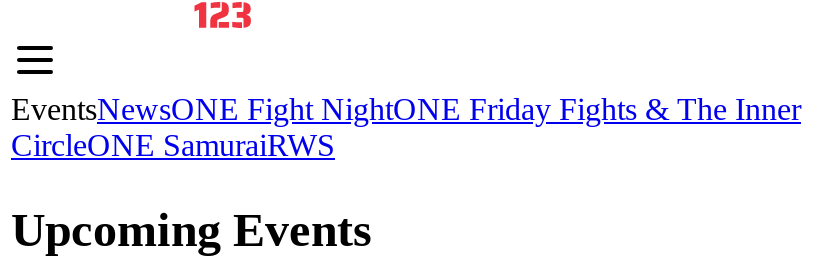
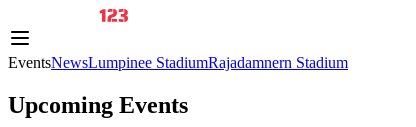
- EventsNewsONE Fight NightONE Friday Fights & The Inner
- CircleONE SamuraiRWS
+ EventsNewsLumpinee StadiumRajadamnern Stadium
